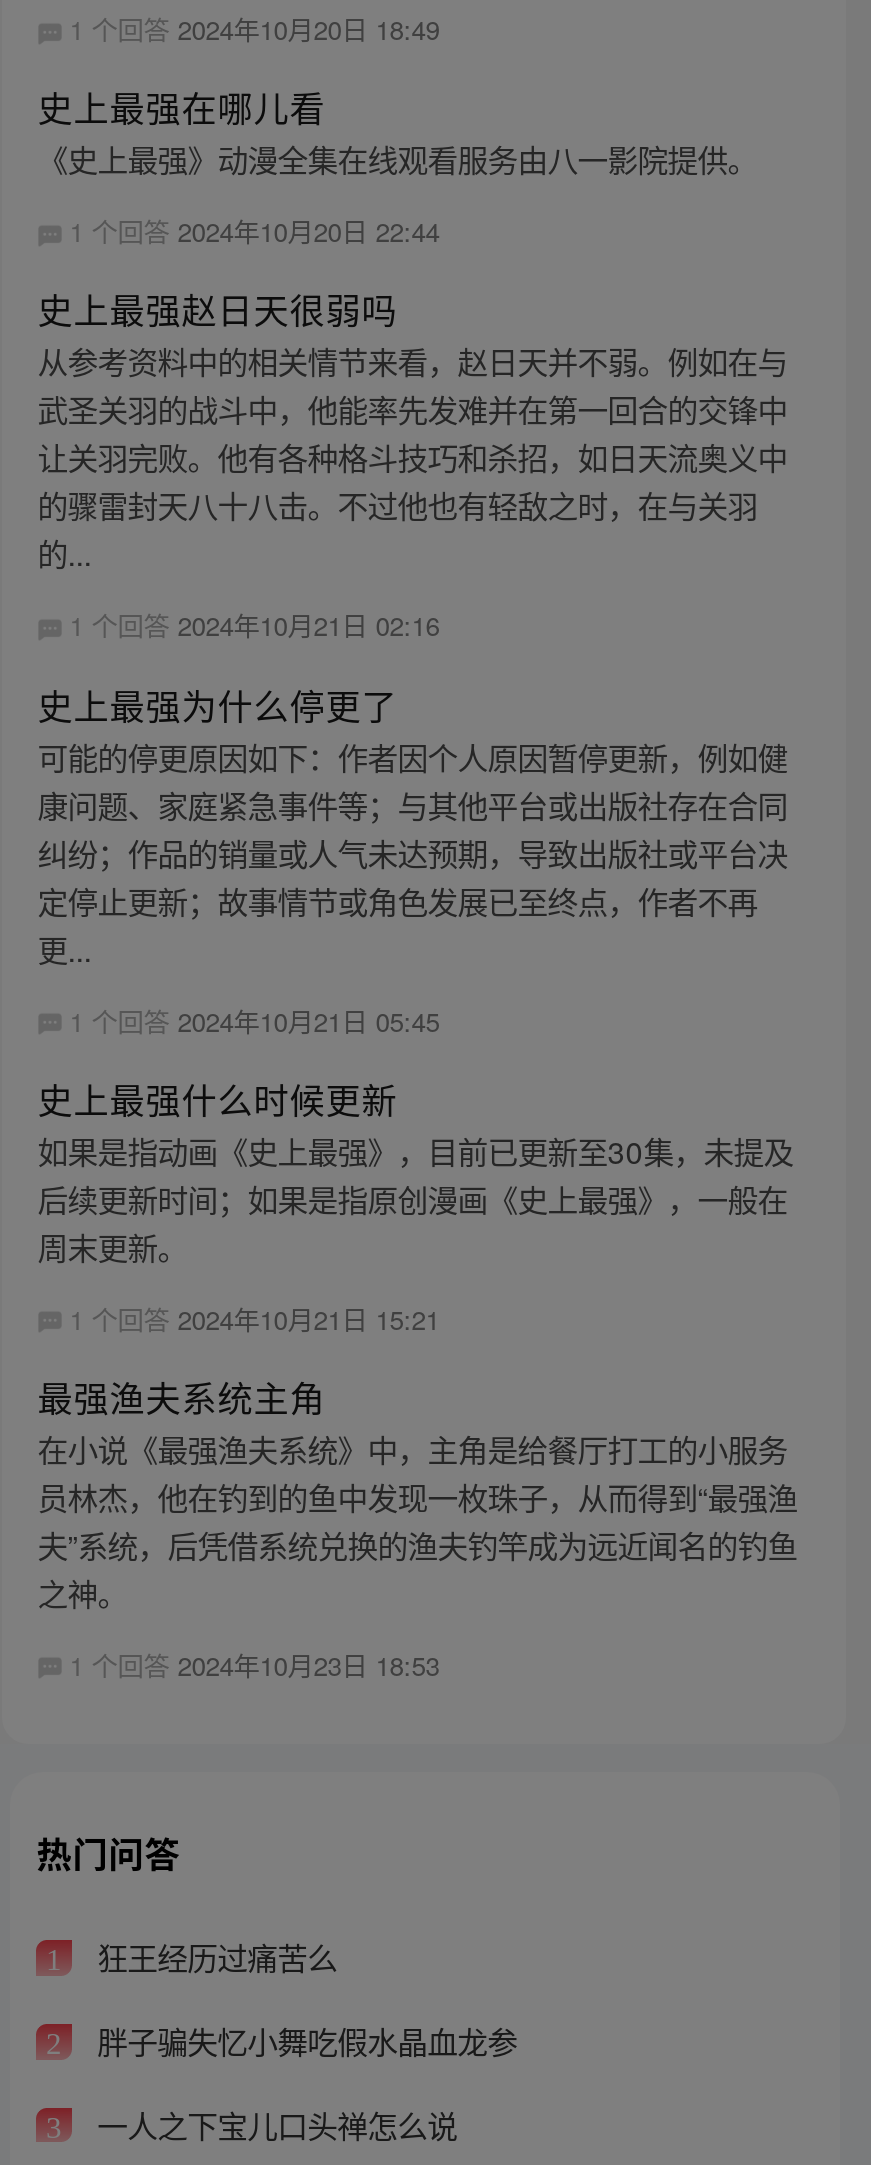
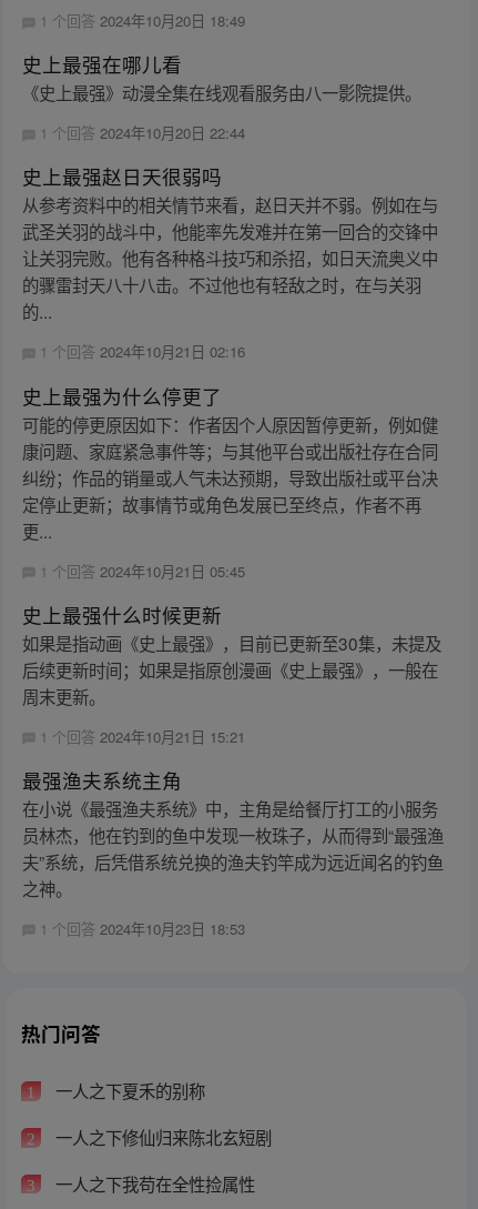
- 狂王经历过痛苦么
+ 一人之下夏禾的别称

- 胖子骗失忆小舞吃假水晶血龙参
+ 一人之下修仙归来陈北玄短剧

- 一人之下宝儿口头禅怎么说
+ 一人之下我苟在全性捡属性
